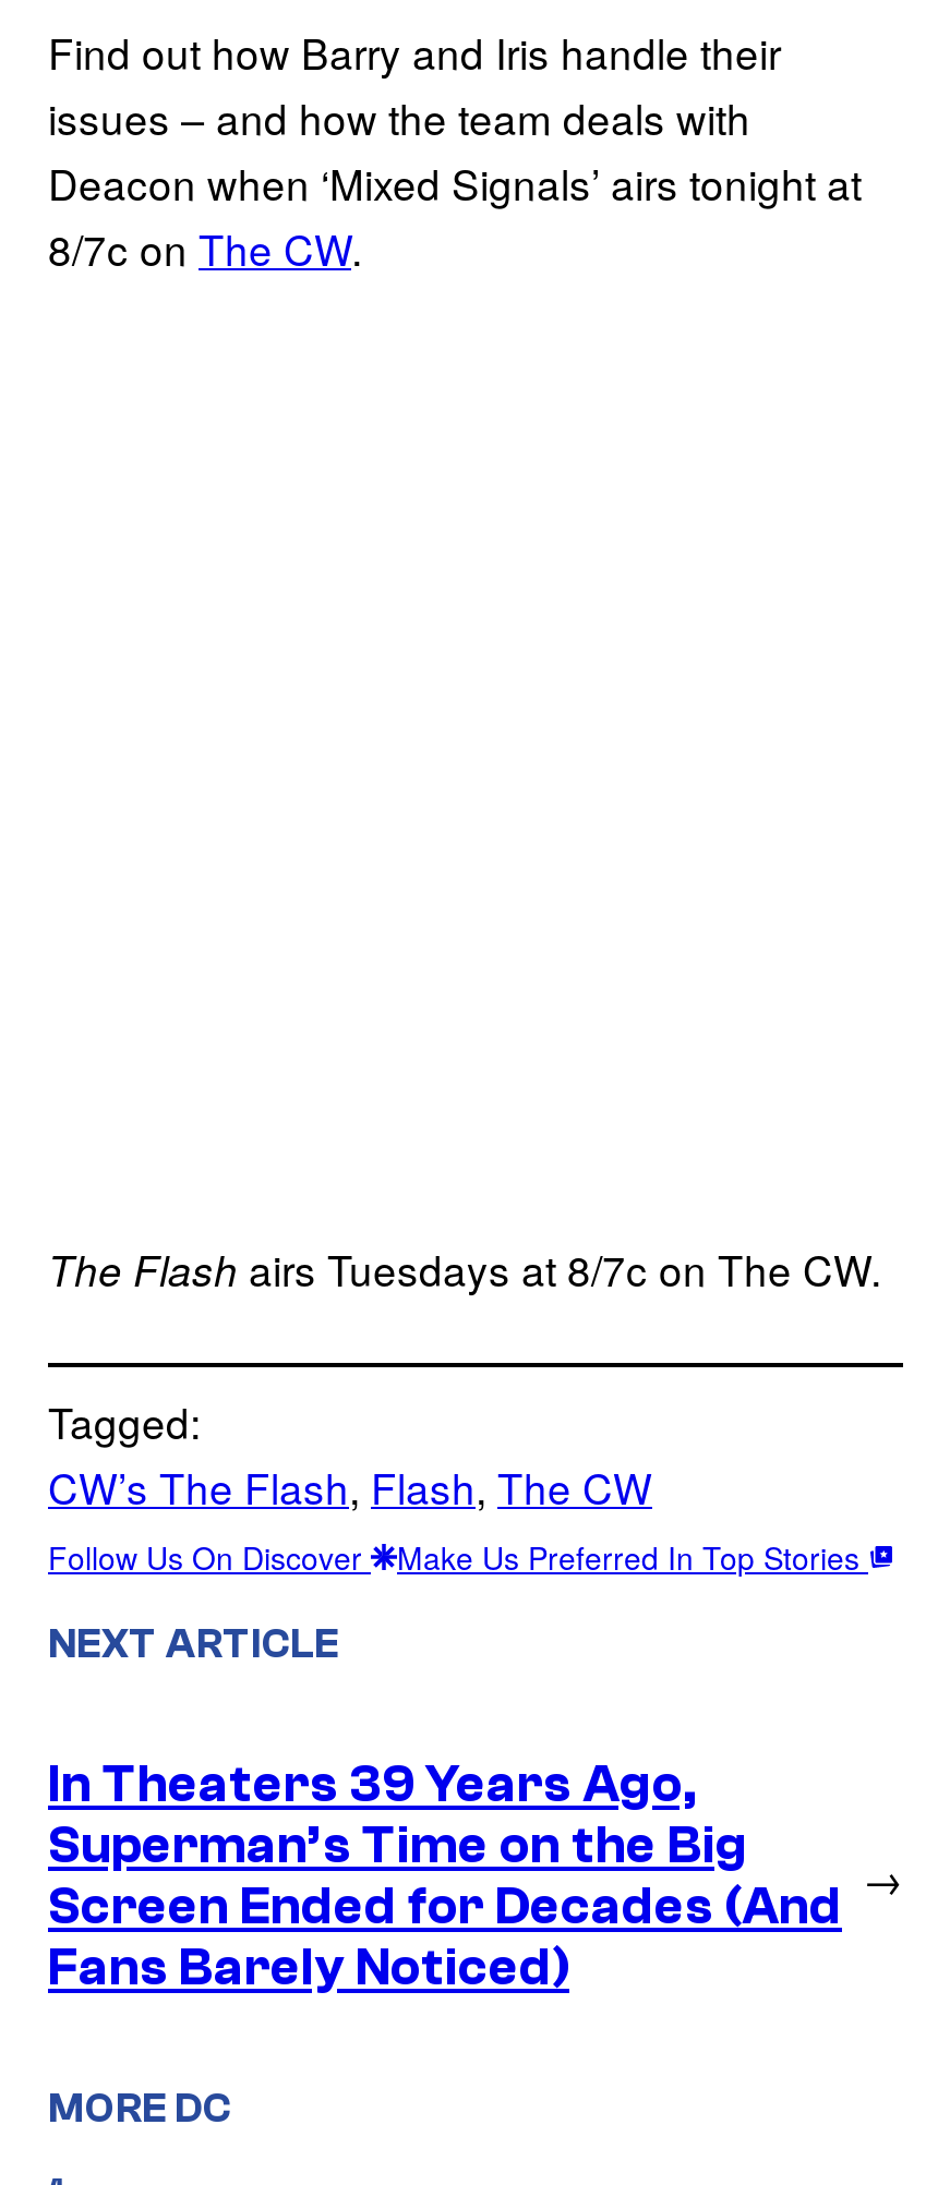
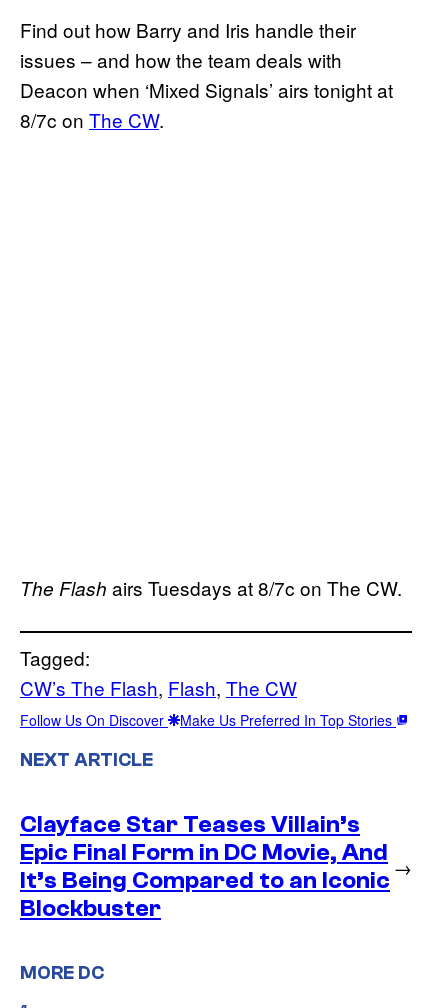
- In Theaters 39 Years Ago,
- Superman’s Time on the Big
- Screen Ended for Decades (And
- Fans Barely Noticed)
+ Clayface Star Teases Villain’s
+ Epic Final Form in DC Movie, And
+ It’s Being Compared to an Iconic
+ Blockbuster
